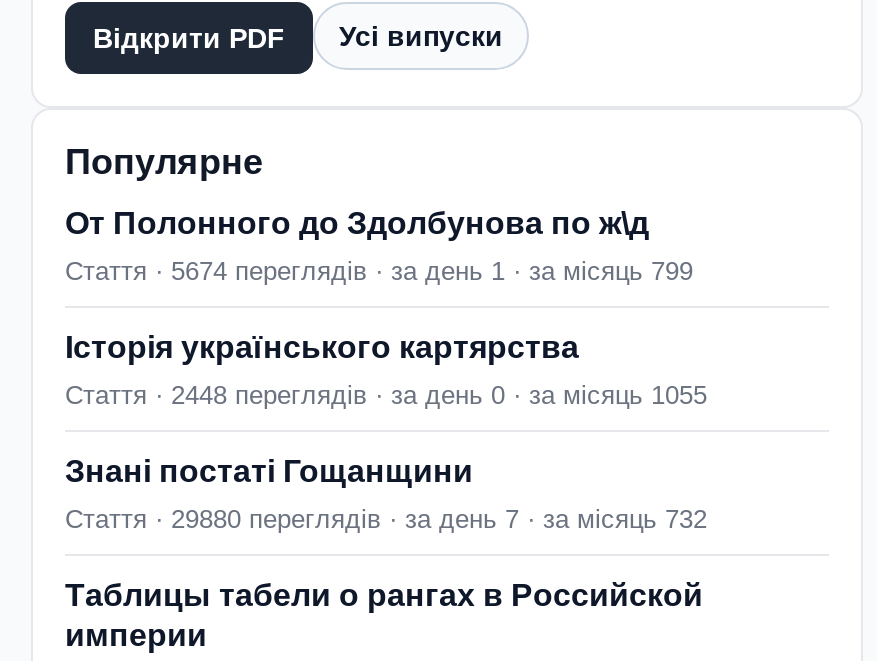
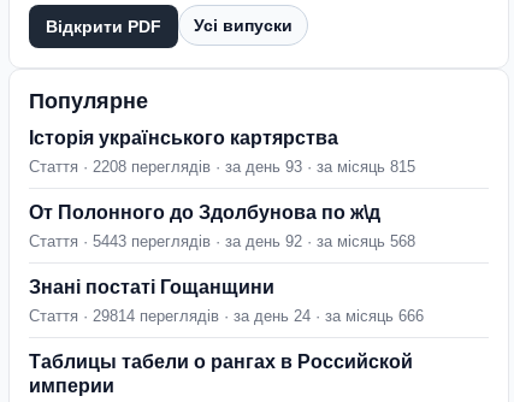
moved down: От Полонного до Здолбунова по ж\д

- Стаття · 5674 переглядів · за день 1 · за місяць 799

moved up: Історія українського картярства

- Стаття · 2448 переглядів · за день 0 · за місяць 1055
+ Стаття · 2208 переглядів · за день 93 · за місяць 815
+ Стаття · 5443 переглядів · за день 92 · за місяць 568

- Стаття · 29880 переглядів · за день 7 · за місяць 732
+ Стаття · 29814 переглядів · за день 24 · за місяць 666
